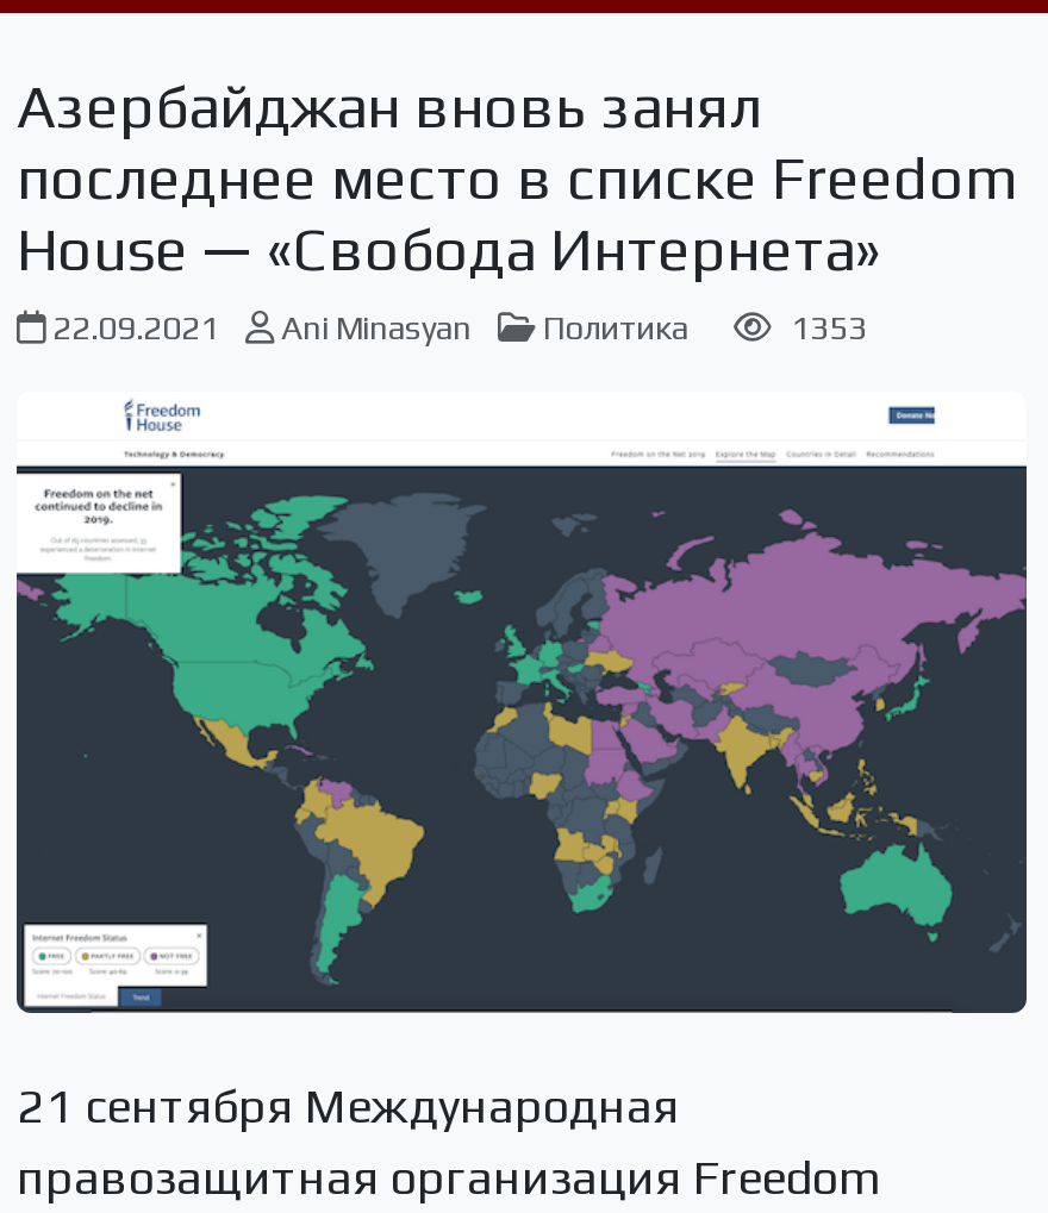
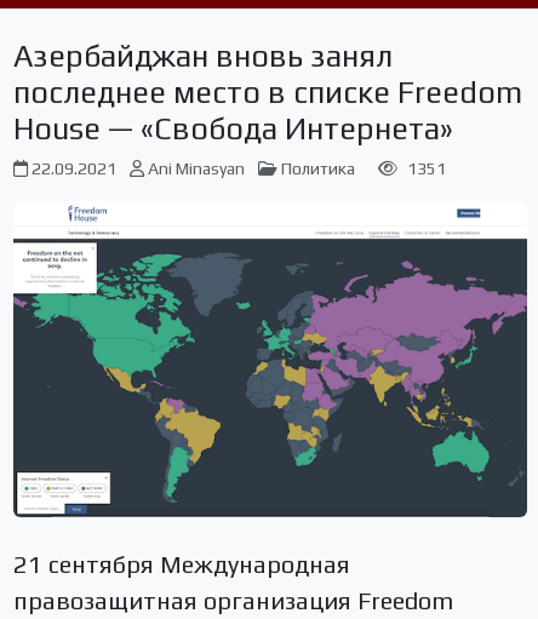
- 1353
+ 1351
